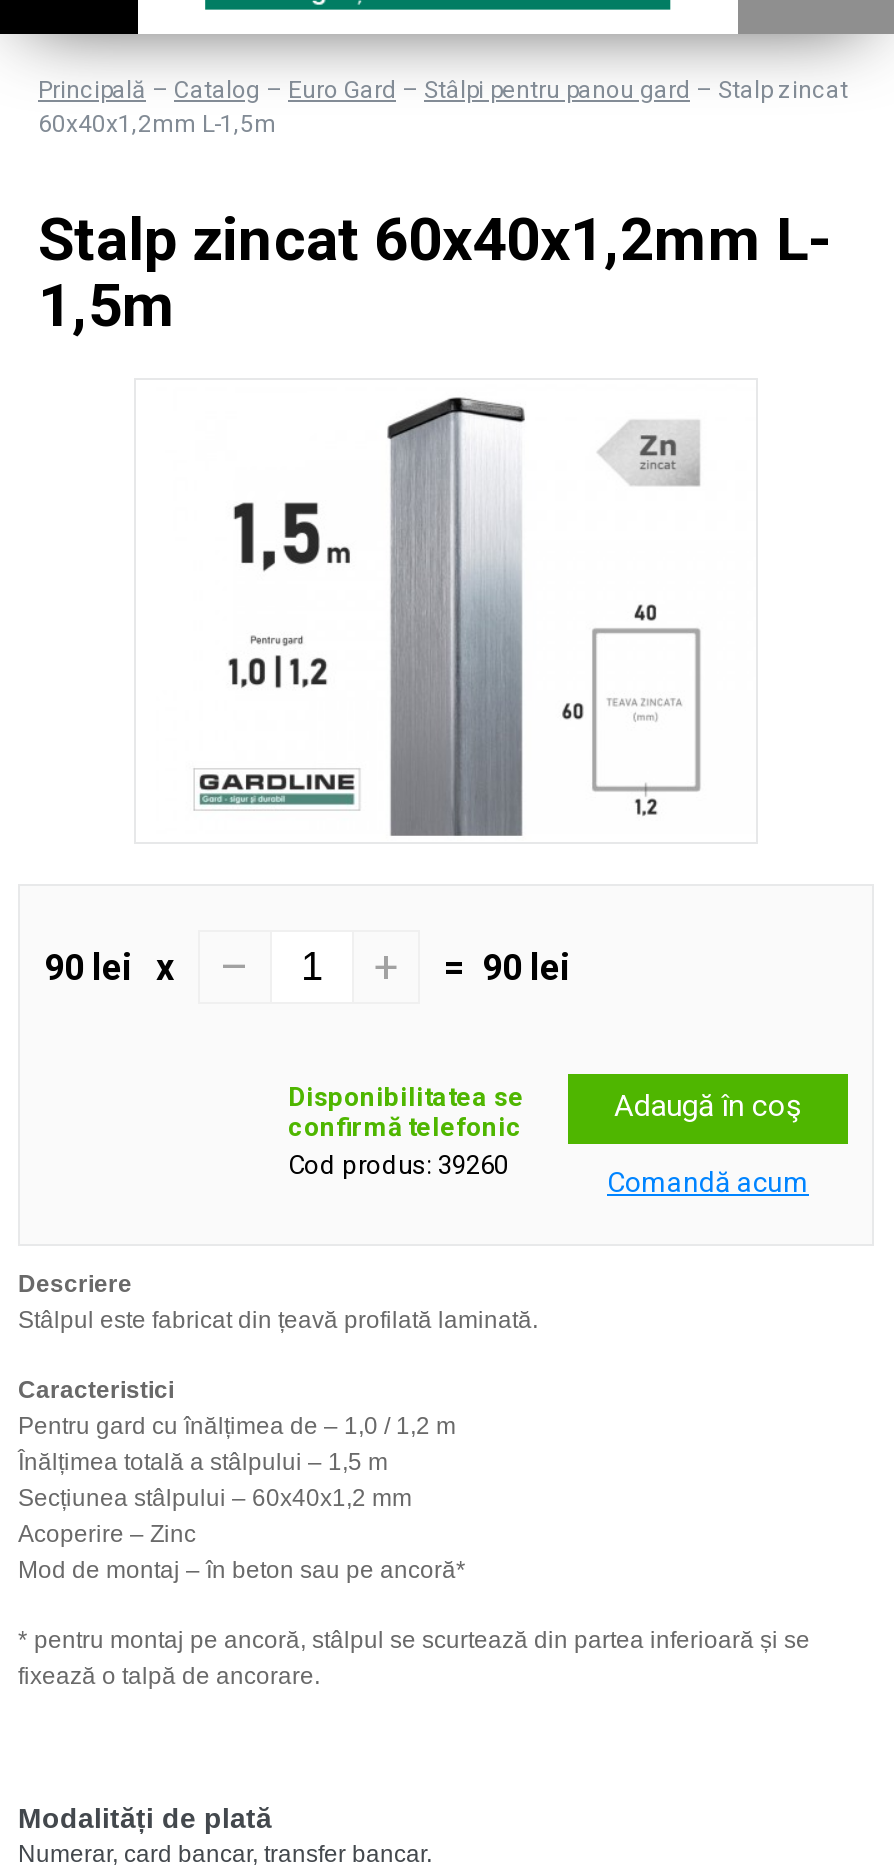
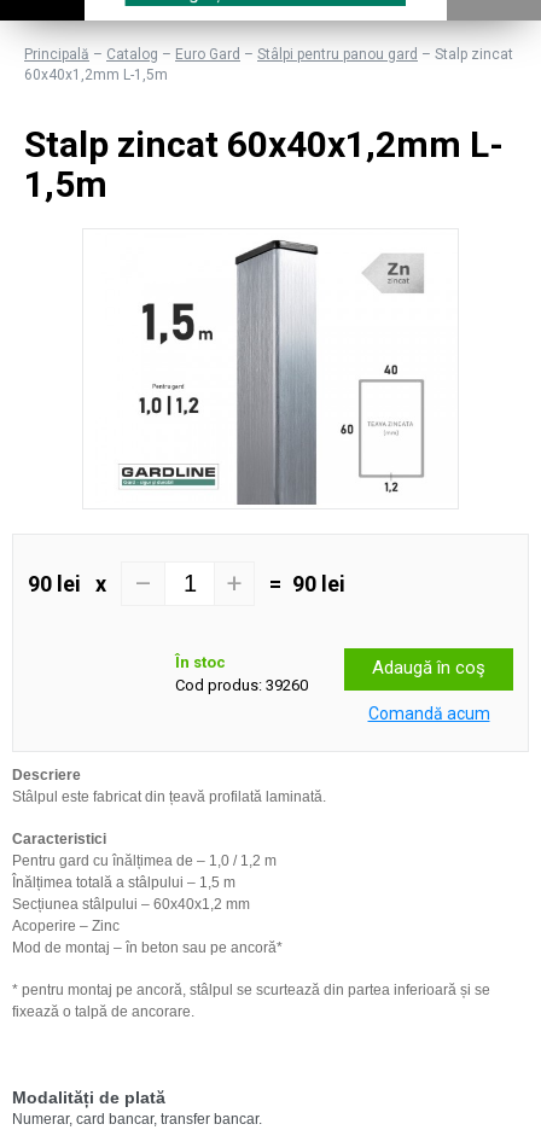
- Disponibilitatea se
- confirmă telefonic
+ În stoc
